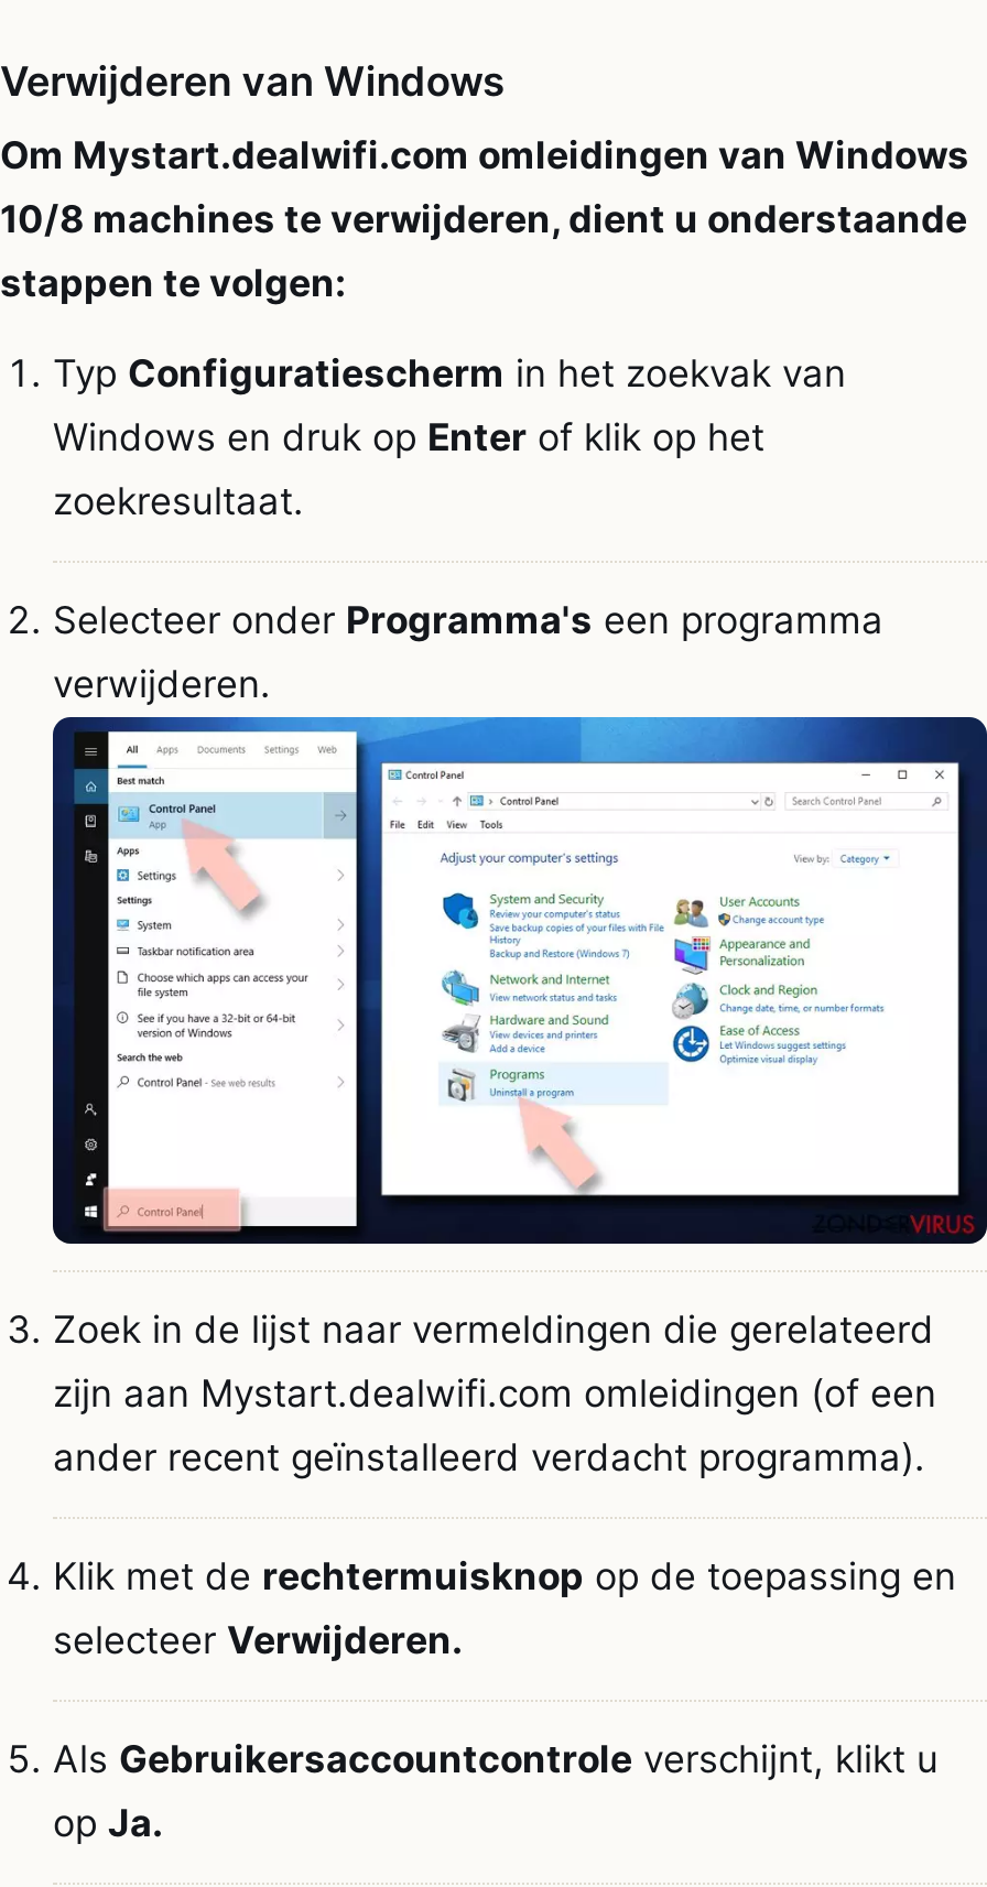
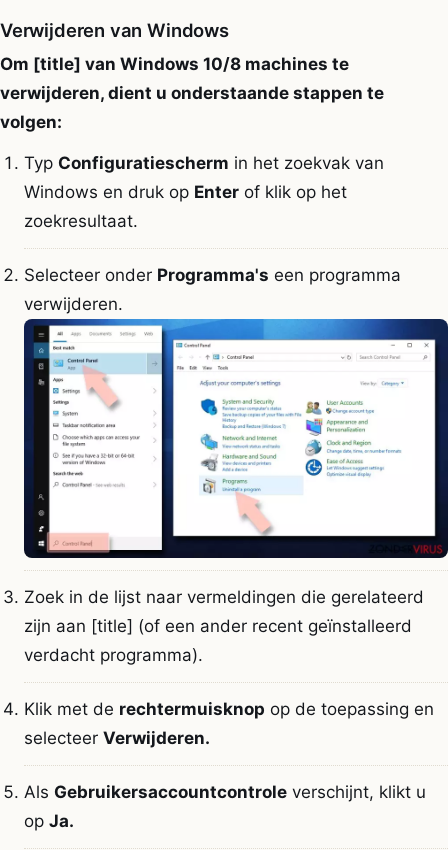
- Om Mystart.dealwifi.com omleidingen van Windows
- 10/8 machines te verwijderen, dient u onderstaande
- stappen te volgen:
+ Om [title] van Windows 10/8 machines te
+ verwijderen, dient u onderstaande stappen te
+ volgen:

- zijn aan Mystart.dealwifi.com omleidingen (of een
- ander recent geïnstalleerd verdacht programma).
+ zijn aan [title] (of een ander recent geïnstalleerd
+ verdacht programma).
